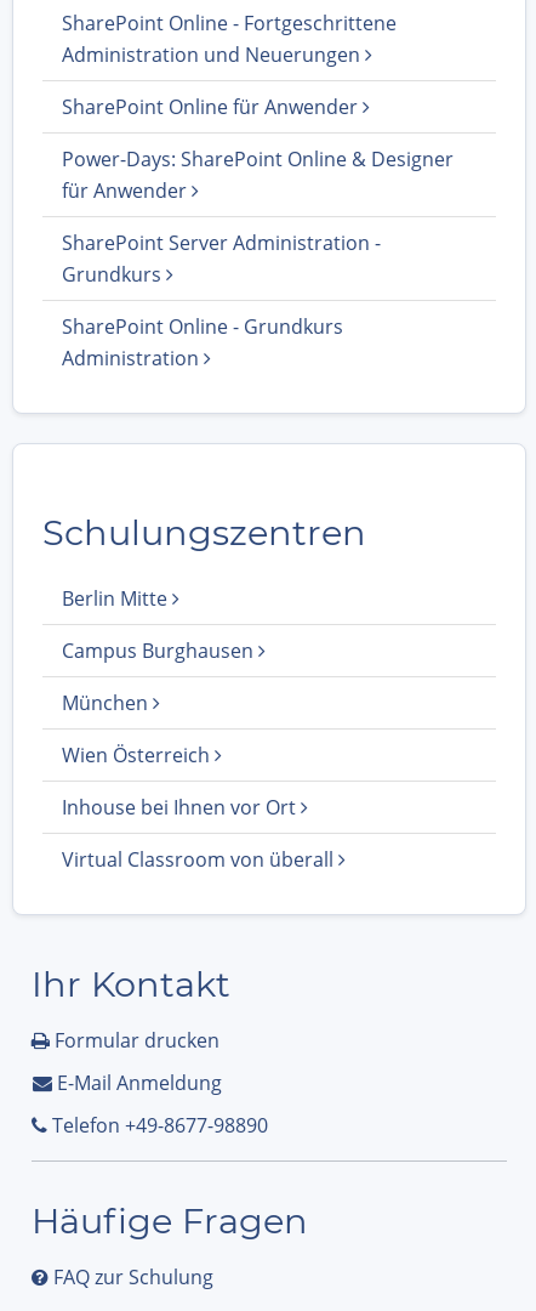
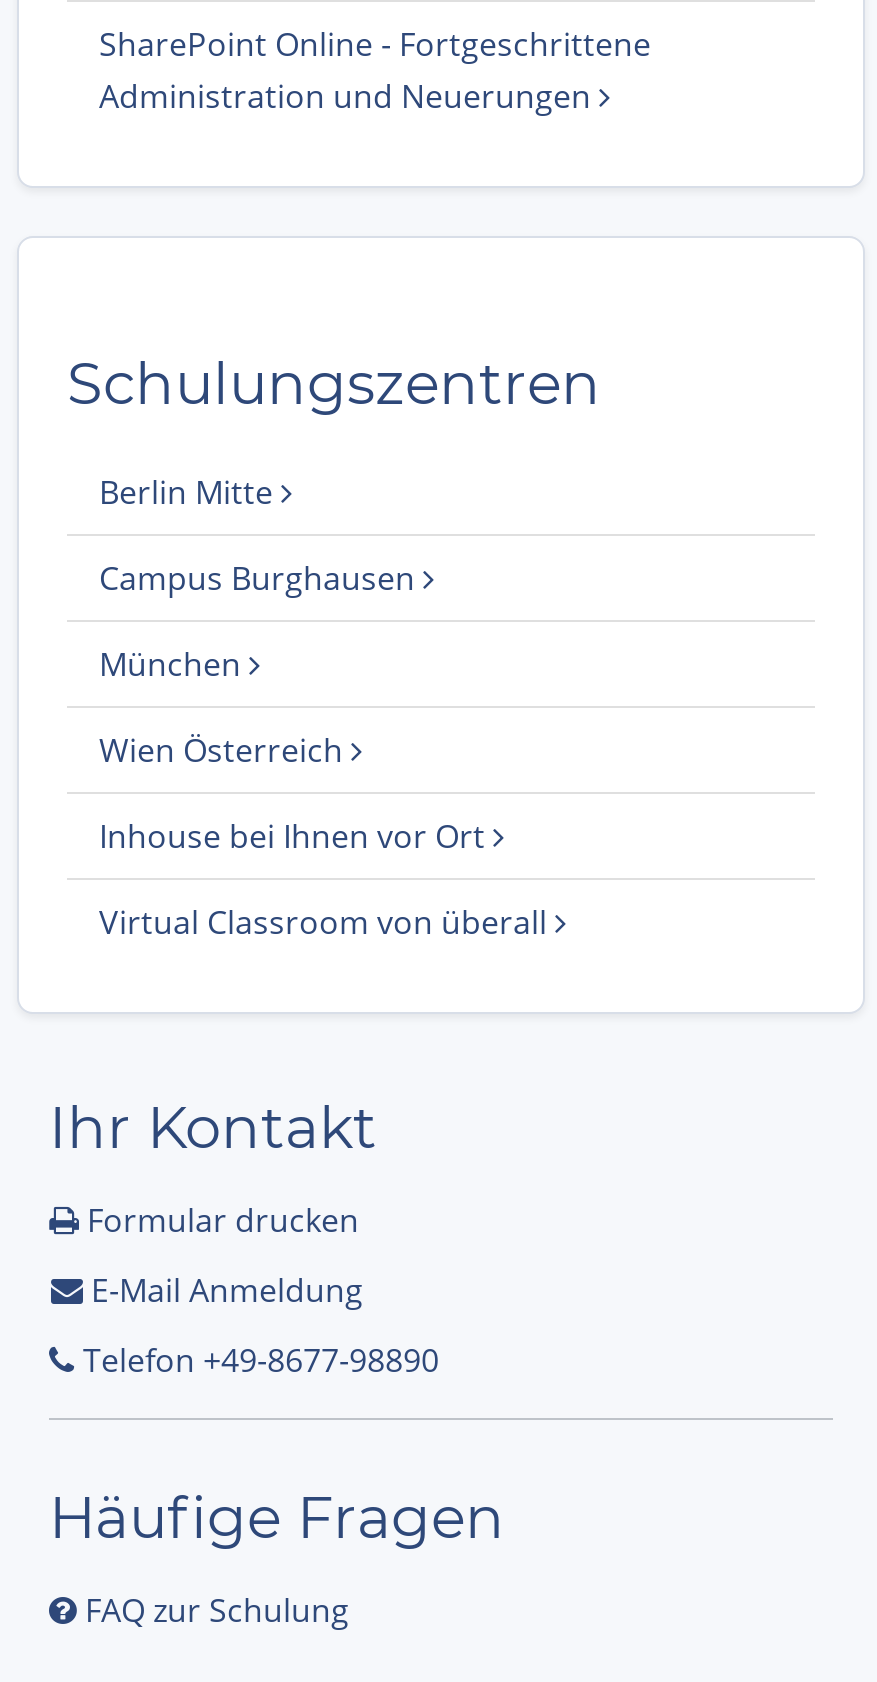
- SharePoint Online für Anwender
- Power-Days: SharePoint Online & Designer
- für Anwender
- SharePoint Server Administration -
- Grundkurs
- SharePoint Online - Grundkurs
- Administration
